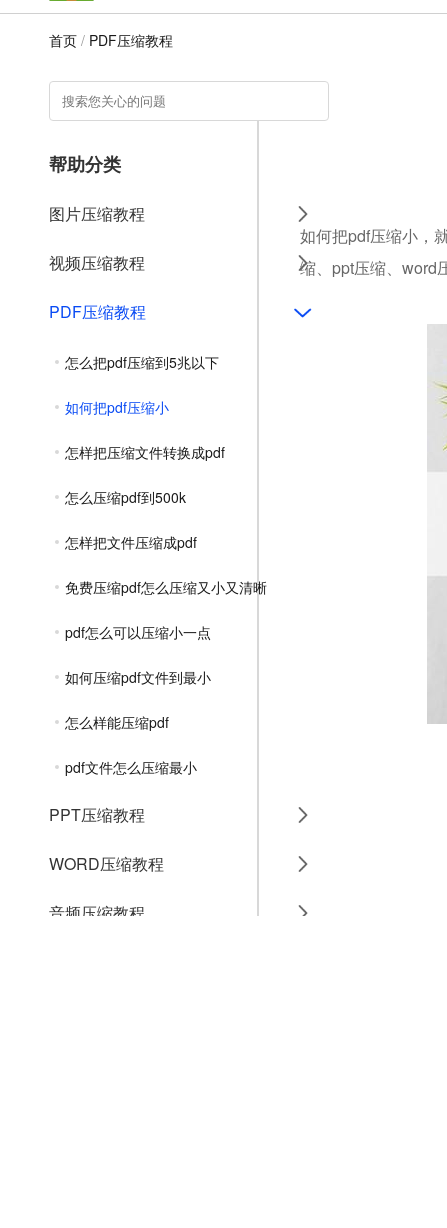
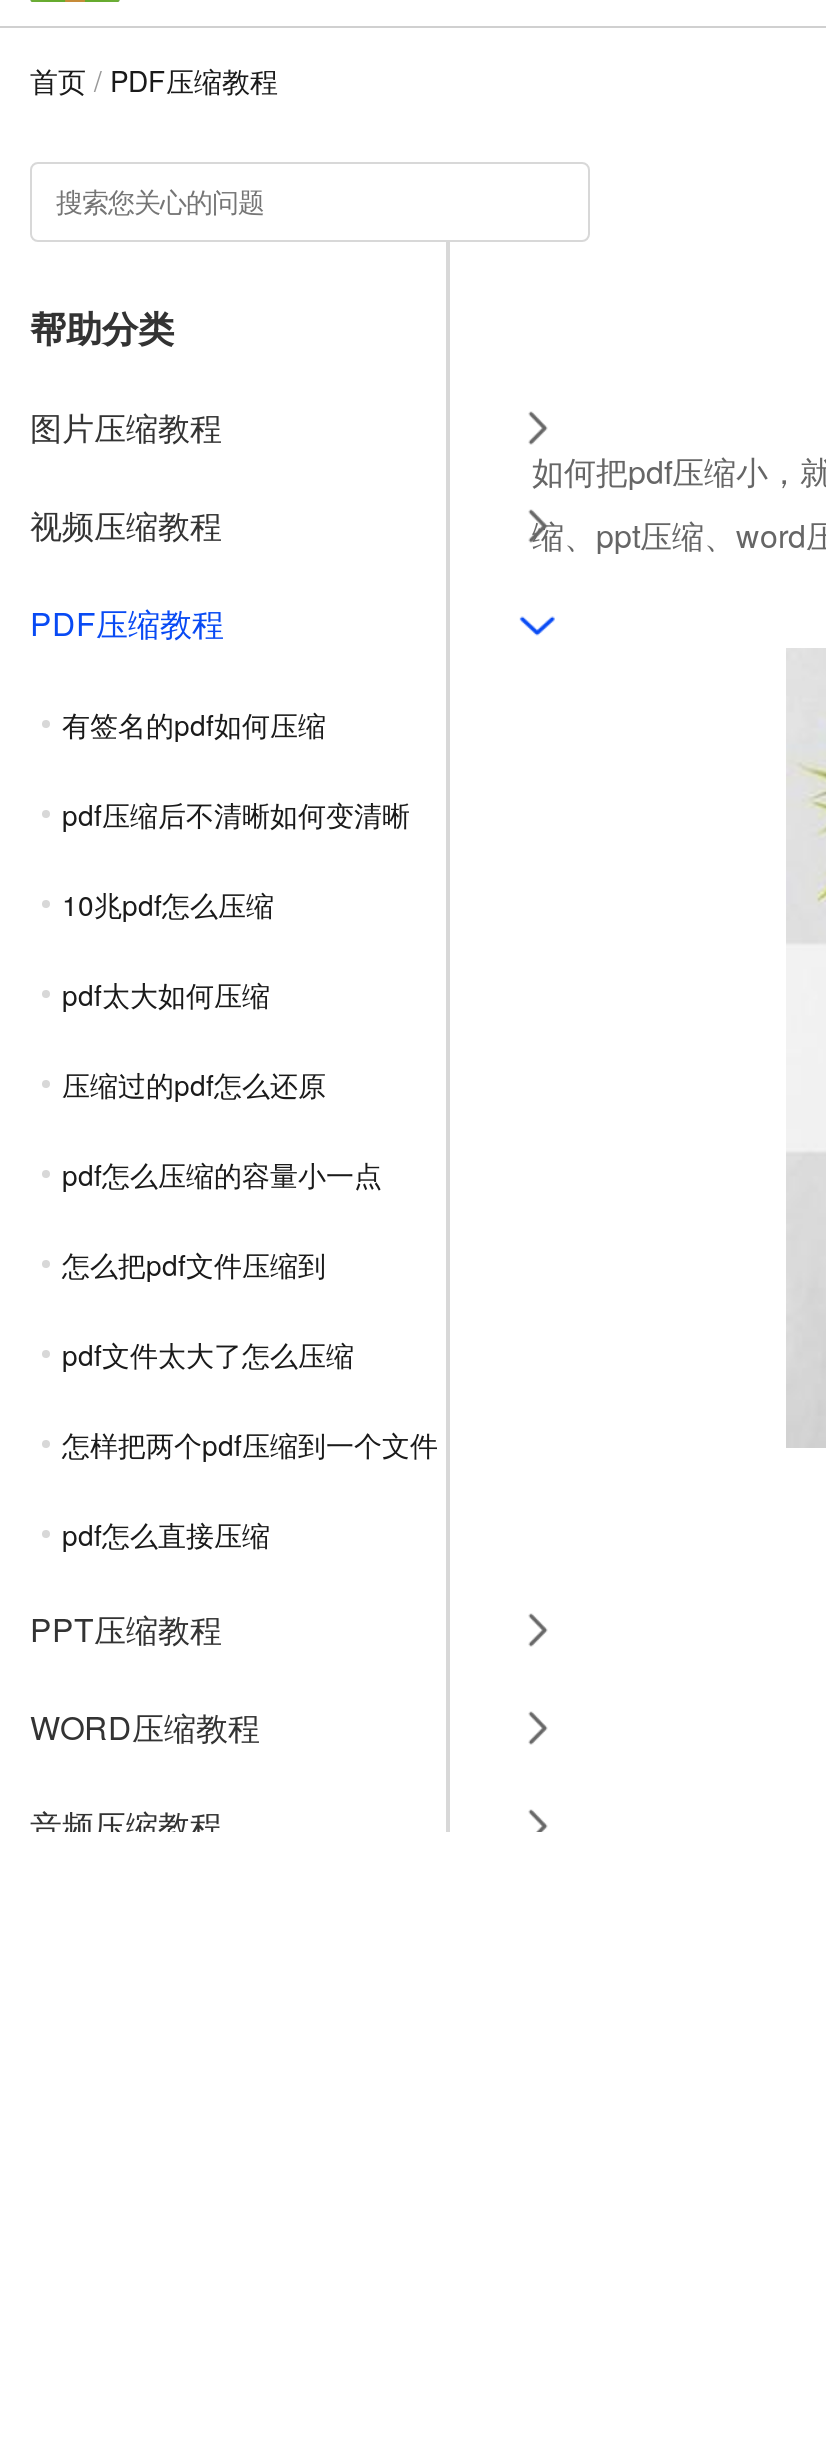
- 怎么把pdf压缩到5兆以下
+ 有签名的pdf如何压缩

- 如何把pdf压缩小
+ pdf压缩后不清晰如何变清晰

- 怎样把压缩文件转换成pdf
+ 10兆pdf怎么压缩

- 怎么压缩pdf到500k
+ pdf太大如何压缩

- 怎样把文件压缩成pdf
+ 压缩过的pdf怎么还原

- 免费压缩pdf怎么压缩又小又清晰
+ pdf怎么压缩的容量小一点

- pdf怎么可以压缩小一点
+ 怎么把pdf文件压缩到

- 如何压缩pdf文件到最小
+ pdf文件太大了怎么压缩

- 怎么样能压缩pdf
+ 怎样把两个pdf压缩到一个文件

- pdf文件怎么压缩最小
+ pdf怎么直接压缩
